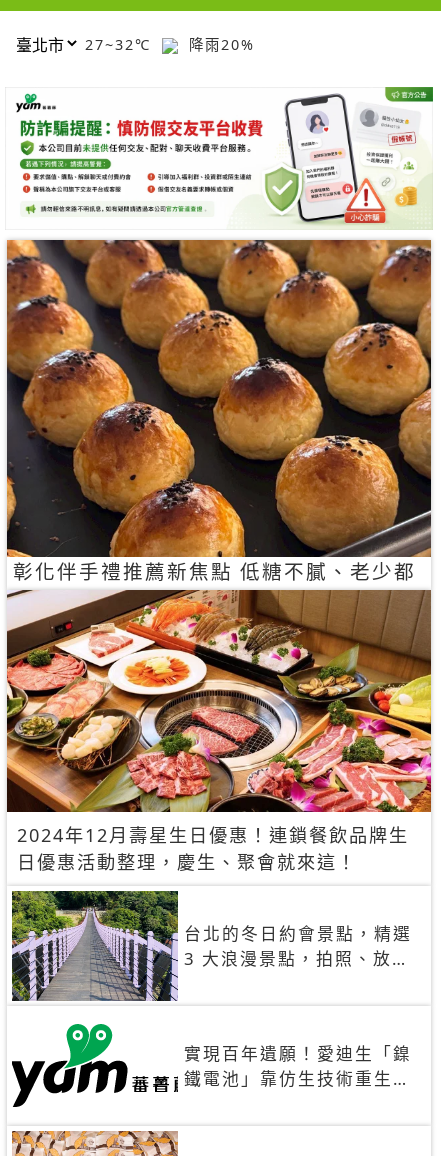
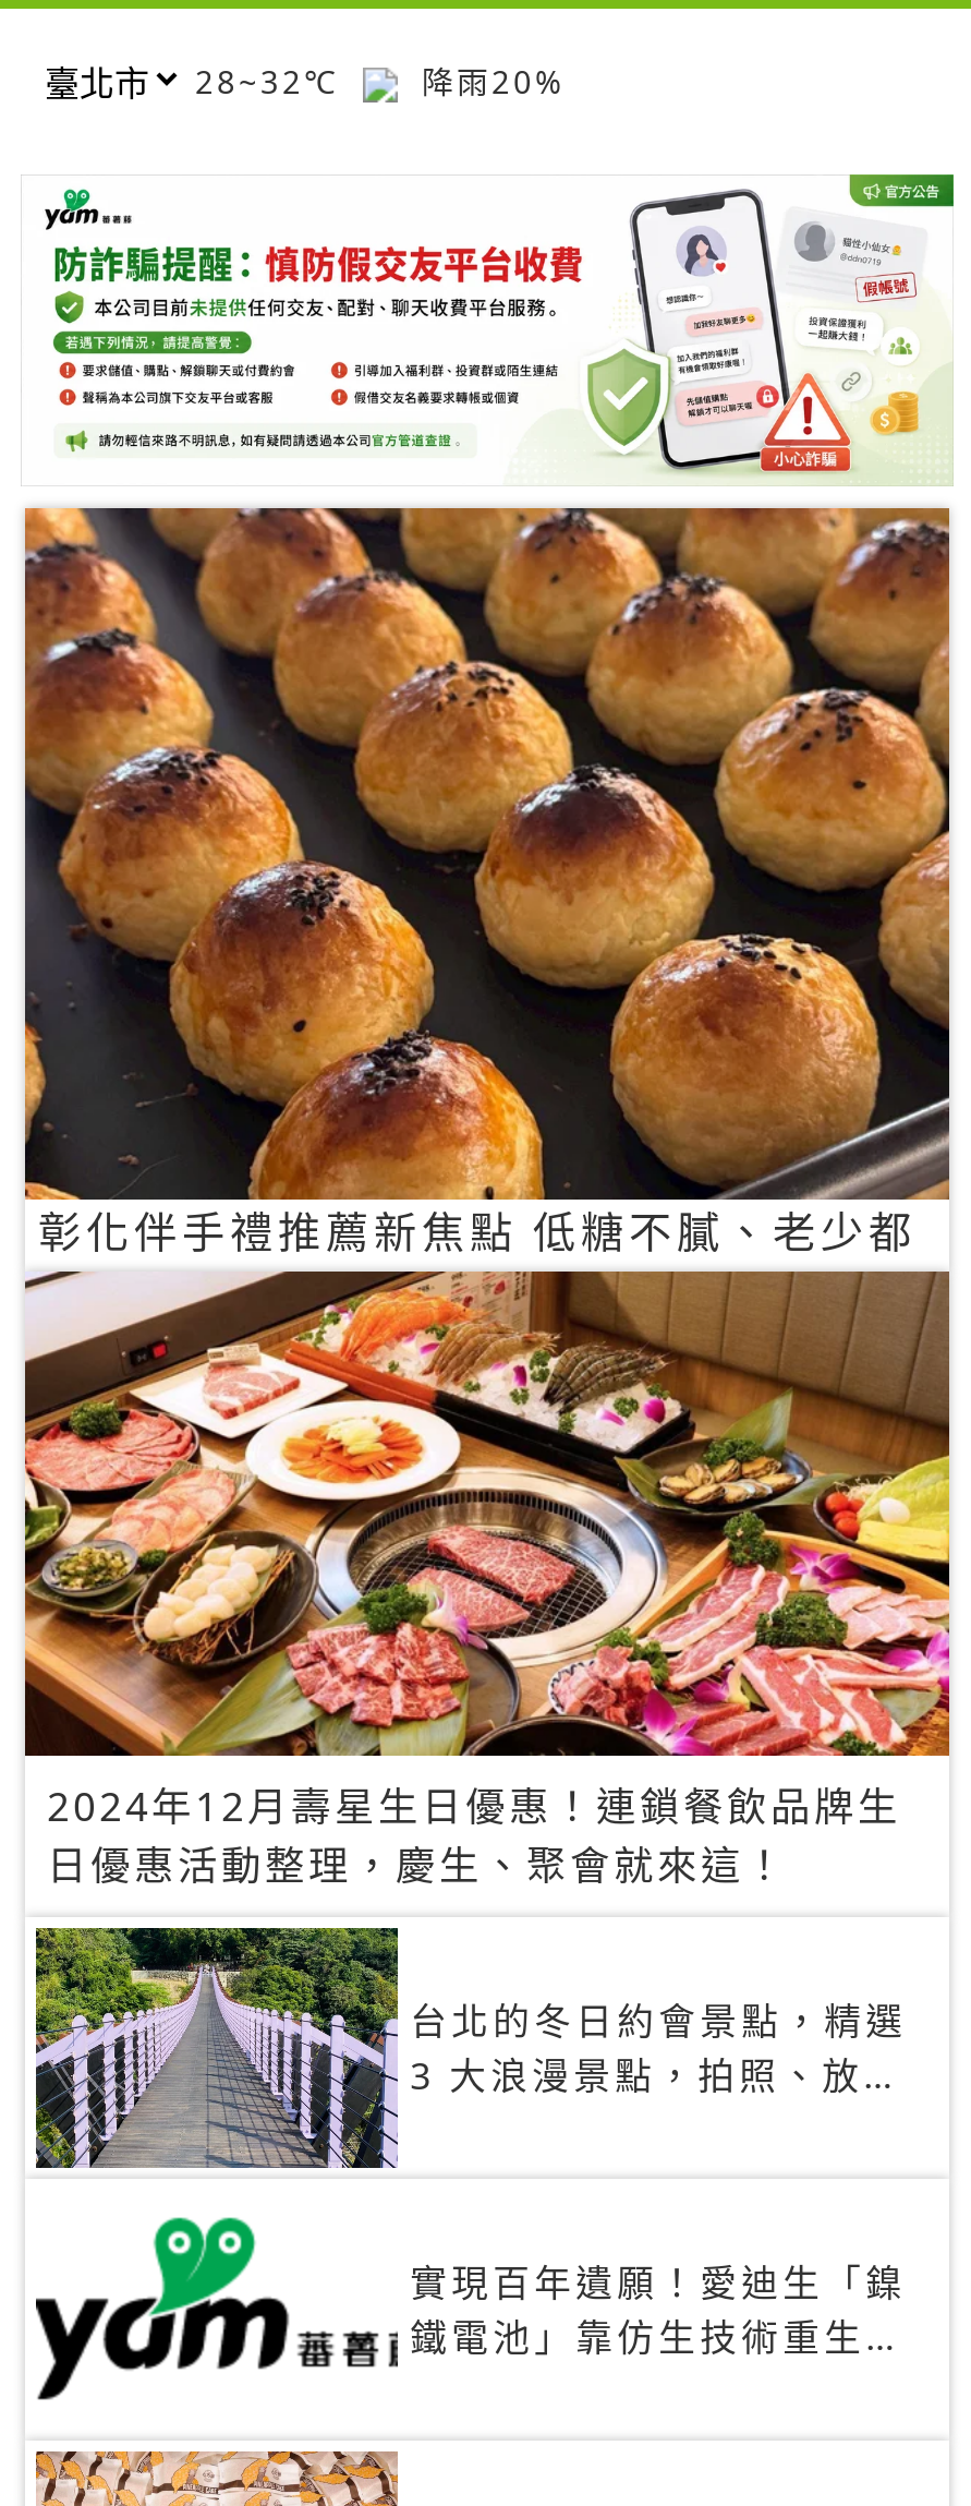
- 27~32℃ 降雨20%
+ 28~32℃ 降雨20%
